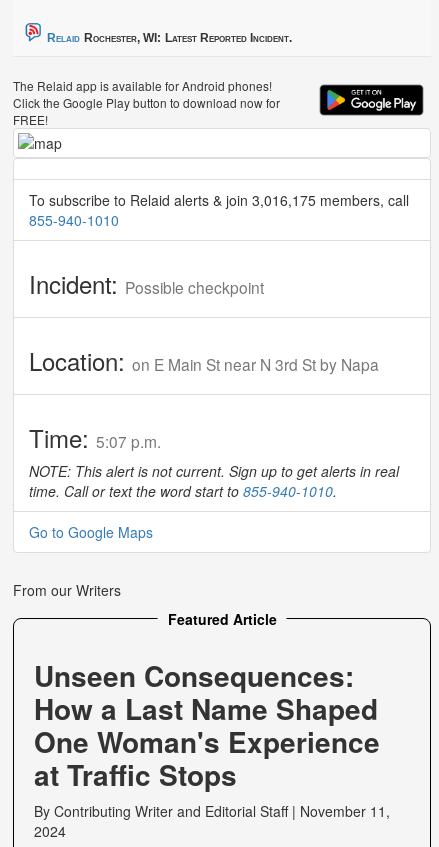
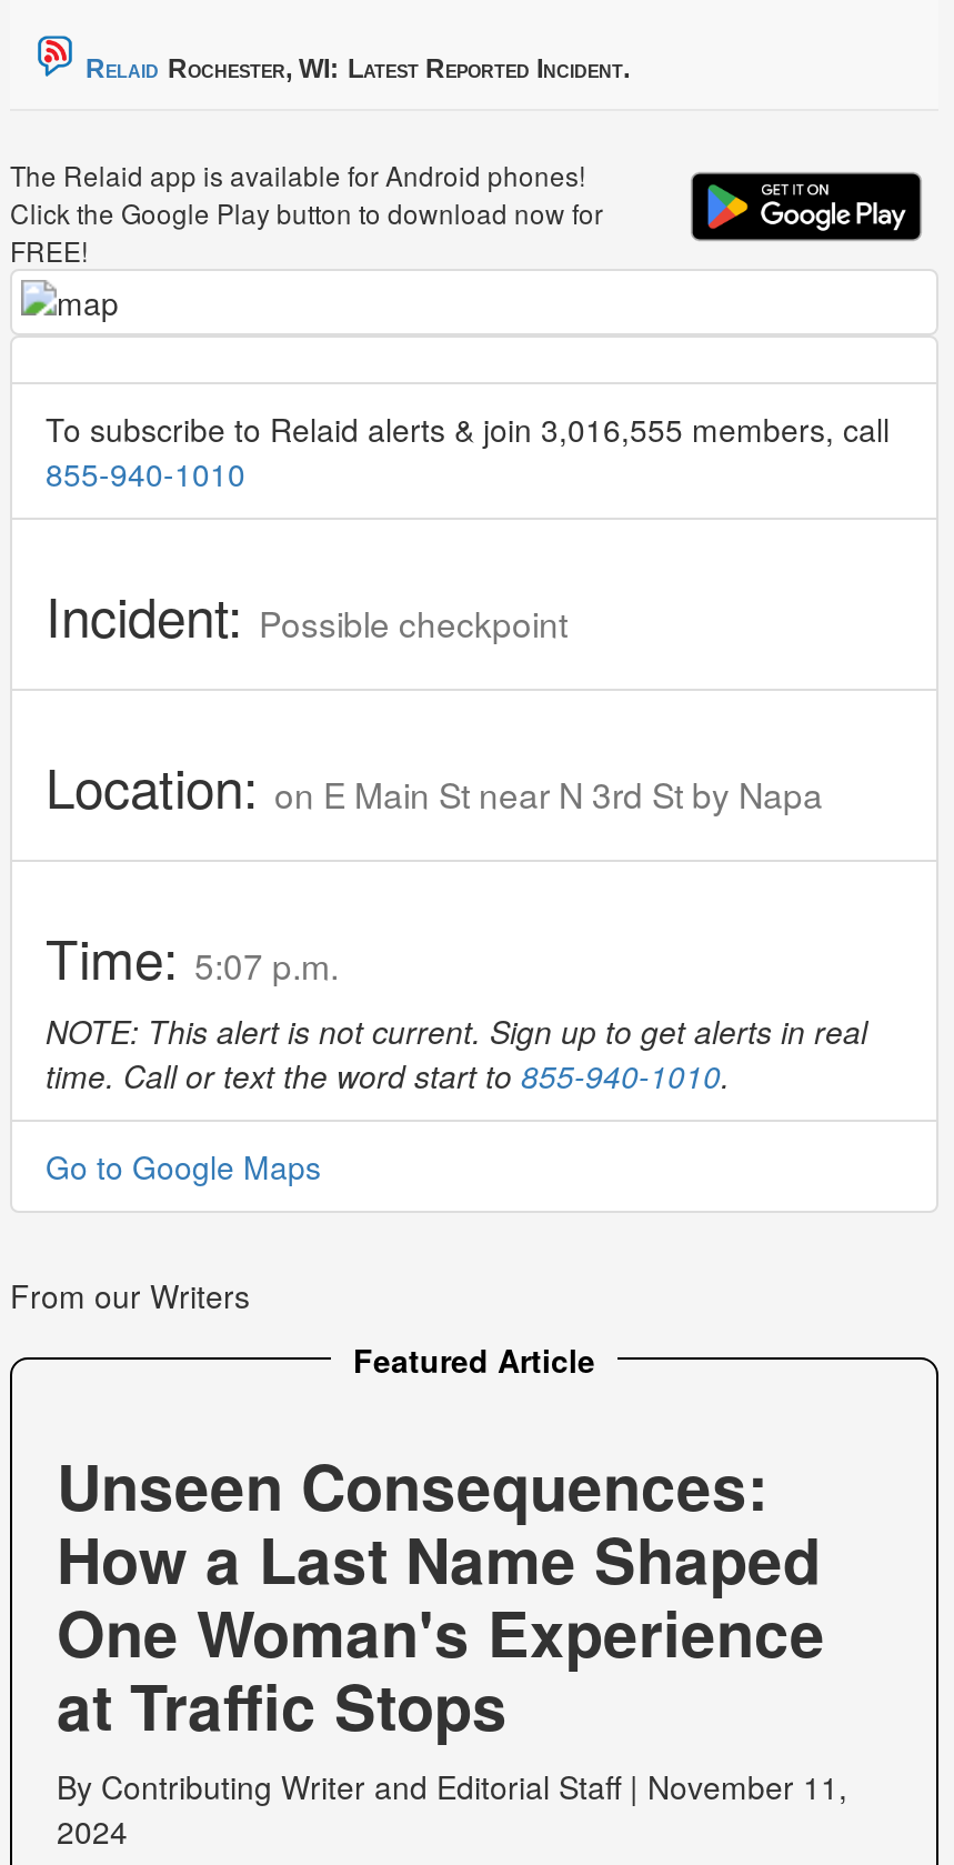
- To subscribe to Relaid alerts & join 3,016,175 members, call
+ To subscribe to Relaid alerts & join 3,016,555 members, call
